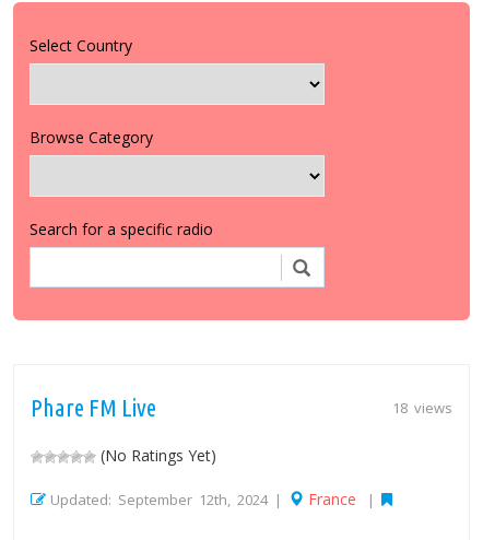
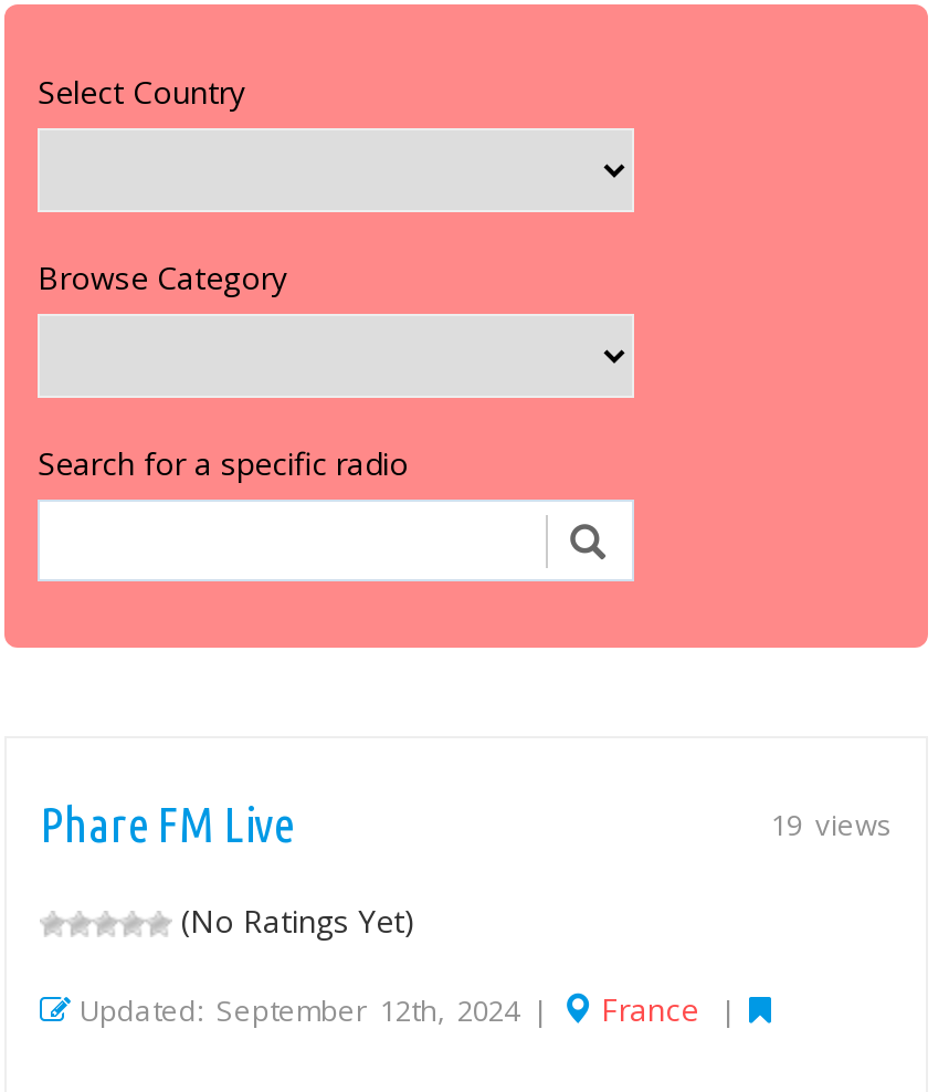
- 18 views
+ 19 views
